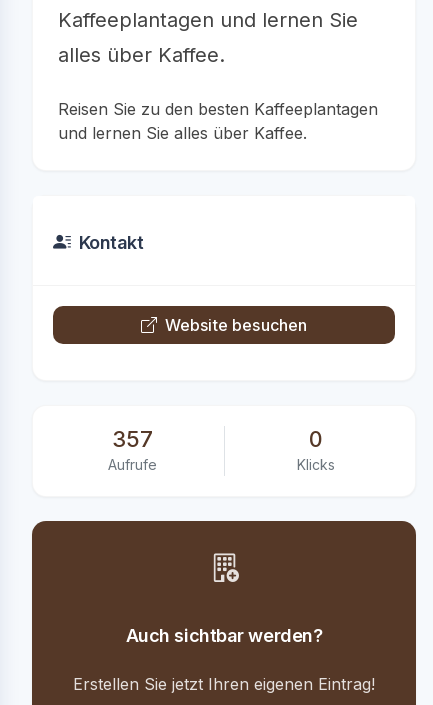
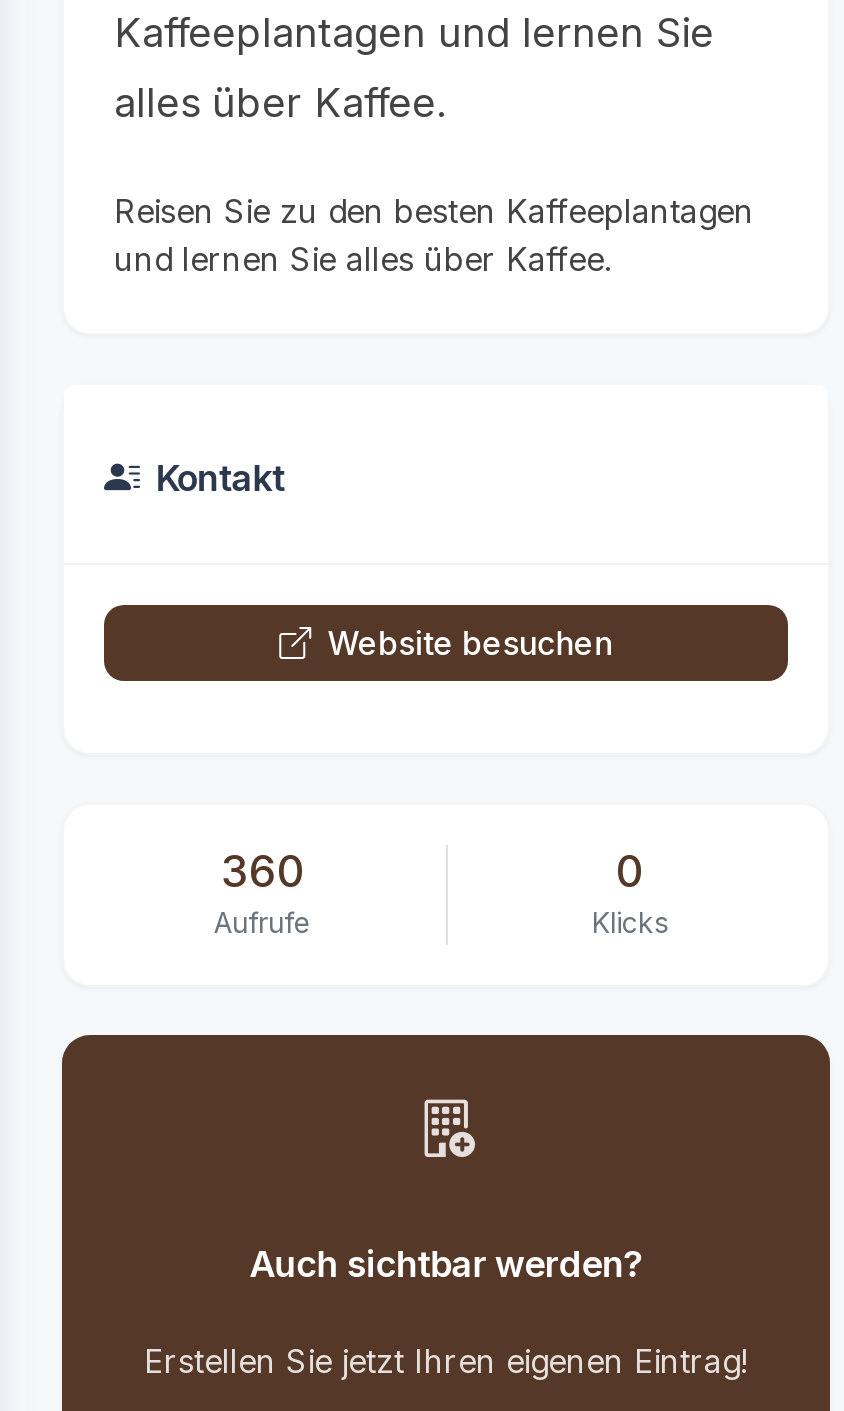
- 357
+ 360
